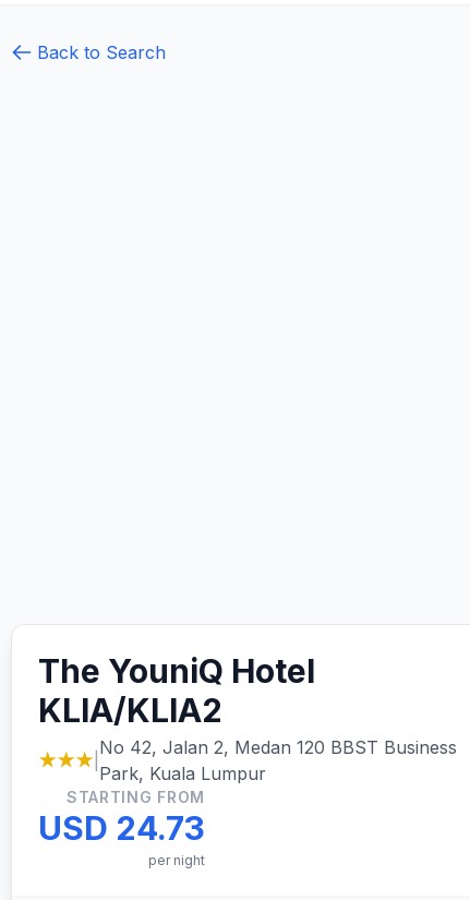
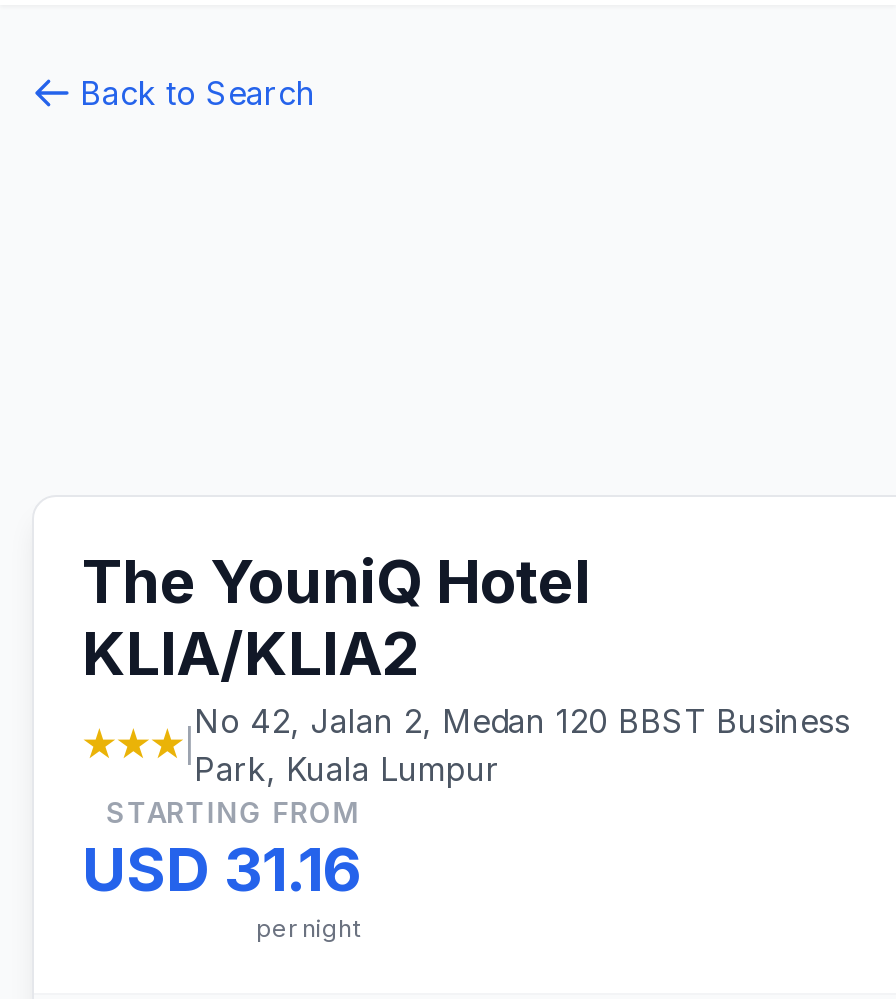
- USD 24.73
+ USD 31.16
